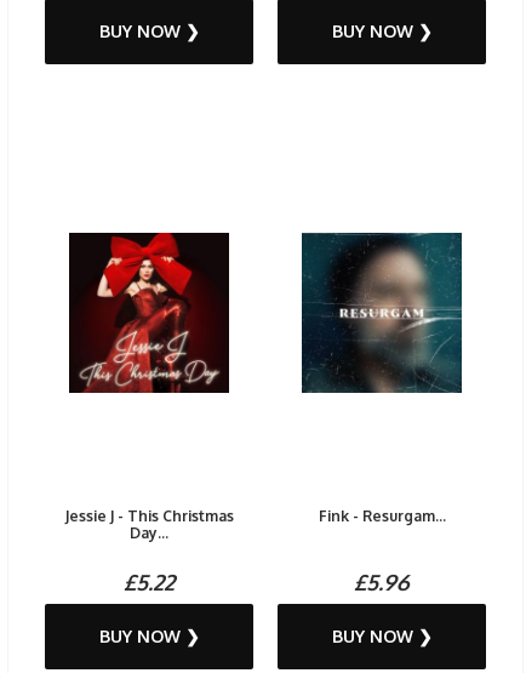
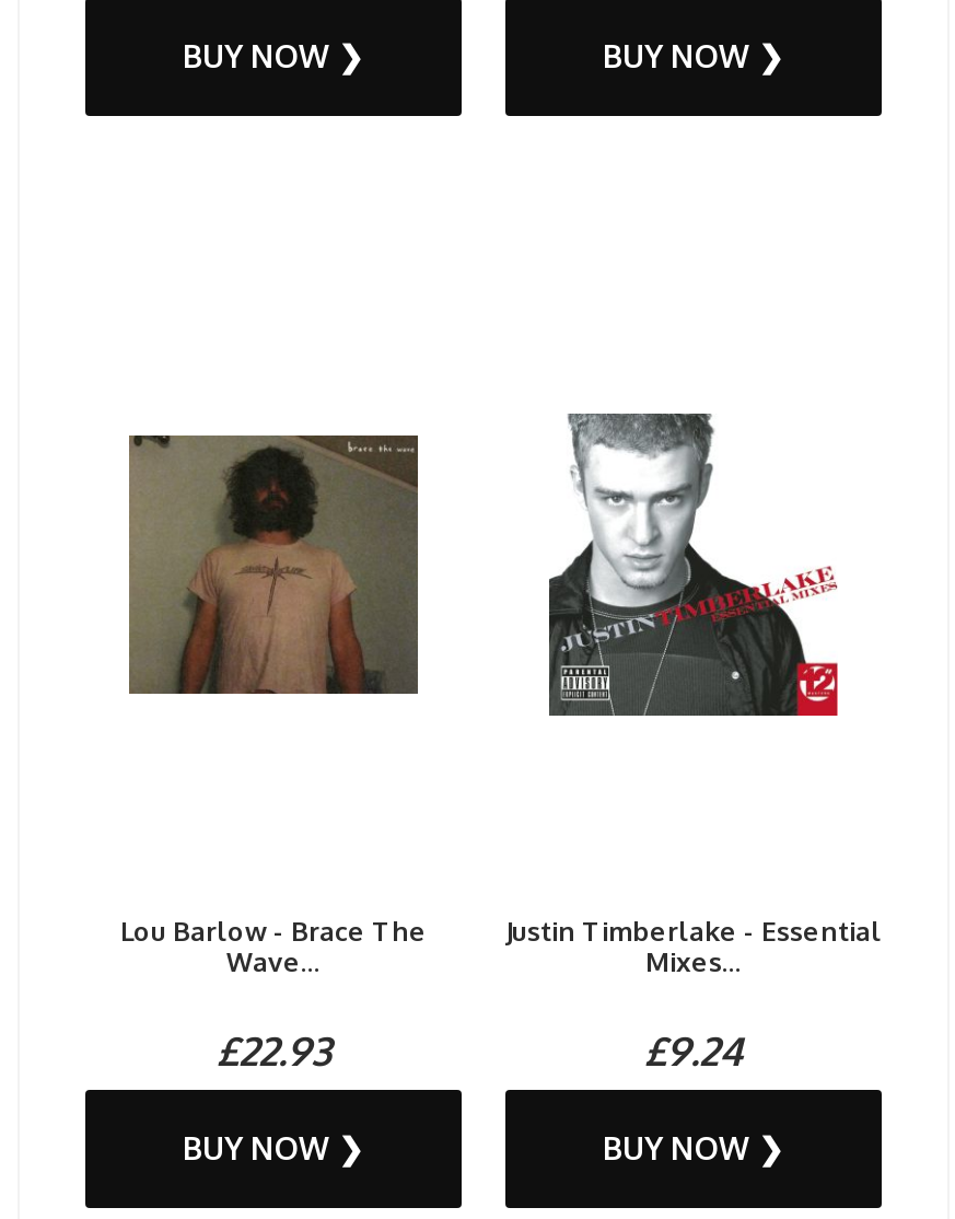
- [image]
+ [image]

- [image]
+ [image]

- Jessie J - This Christmas
- Day...
+ Lou Barlow - Brace The
+ Wave...

- Fink - Resurgam...
+ Justin Timberlake - Essential
+ Mixes...

- £5.22
+ £22.93

- £5.96
+ £9.24
